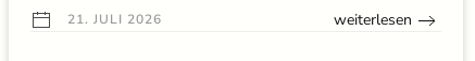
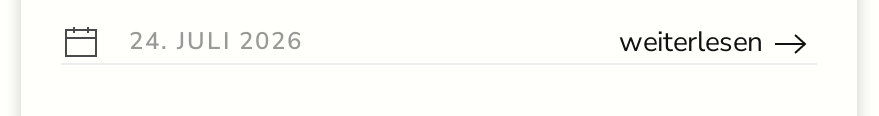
- 21. JULI 2026
+ 24. JULI 2026
